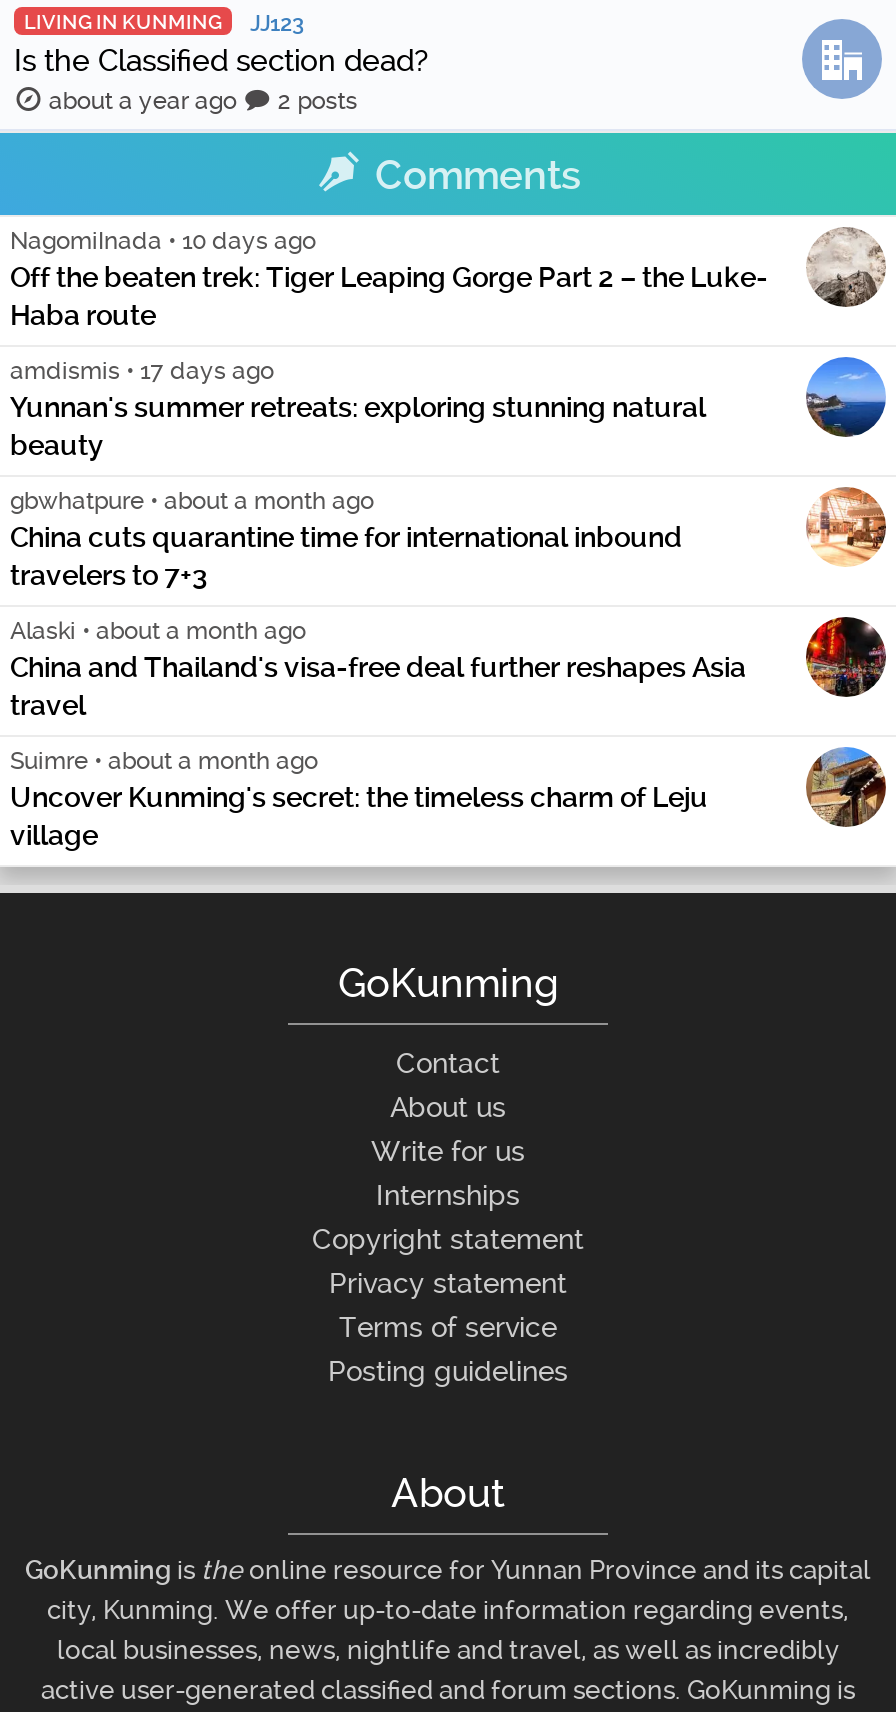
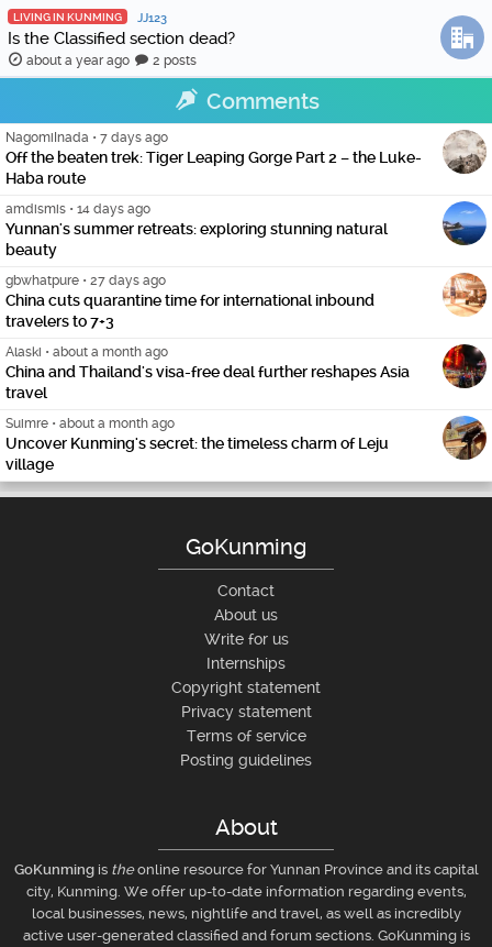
- NagomiInada • 10 days ago
+ NagomiInada • 7 days ago

- amdismis • 17 days ago
+ amdismis • 14 days ago

- gbwhatpure • about a month ago
+ gbwhatpure • 27 days ago
